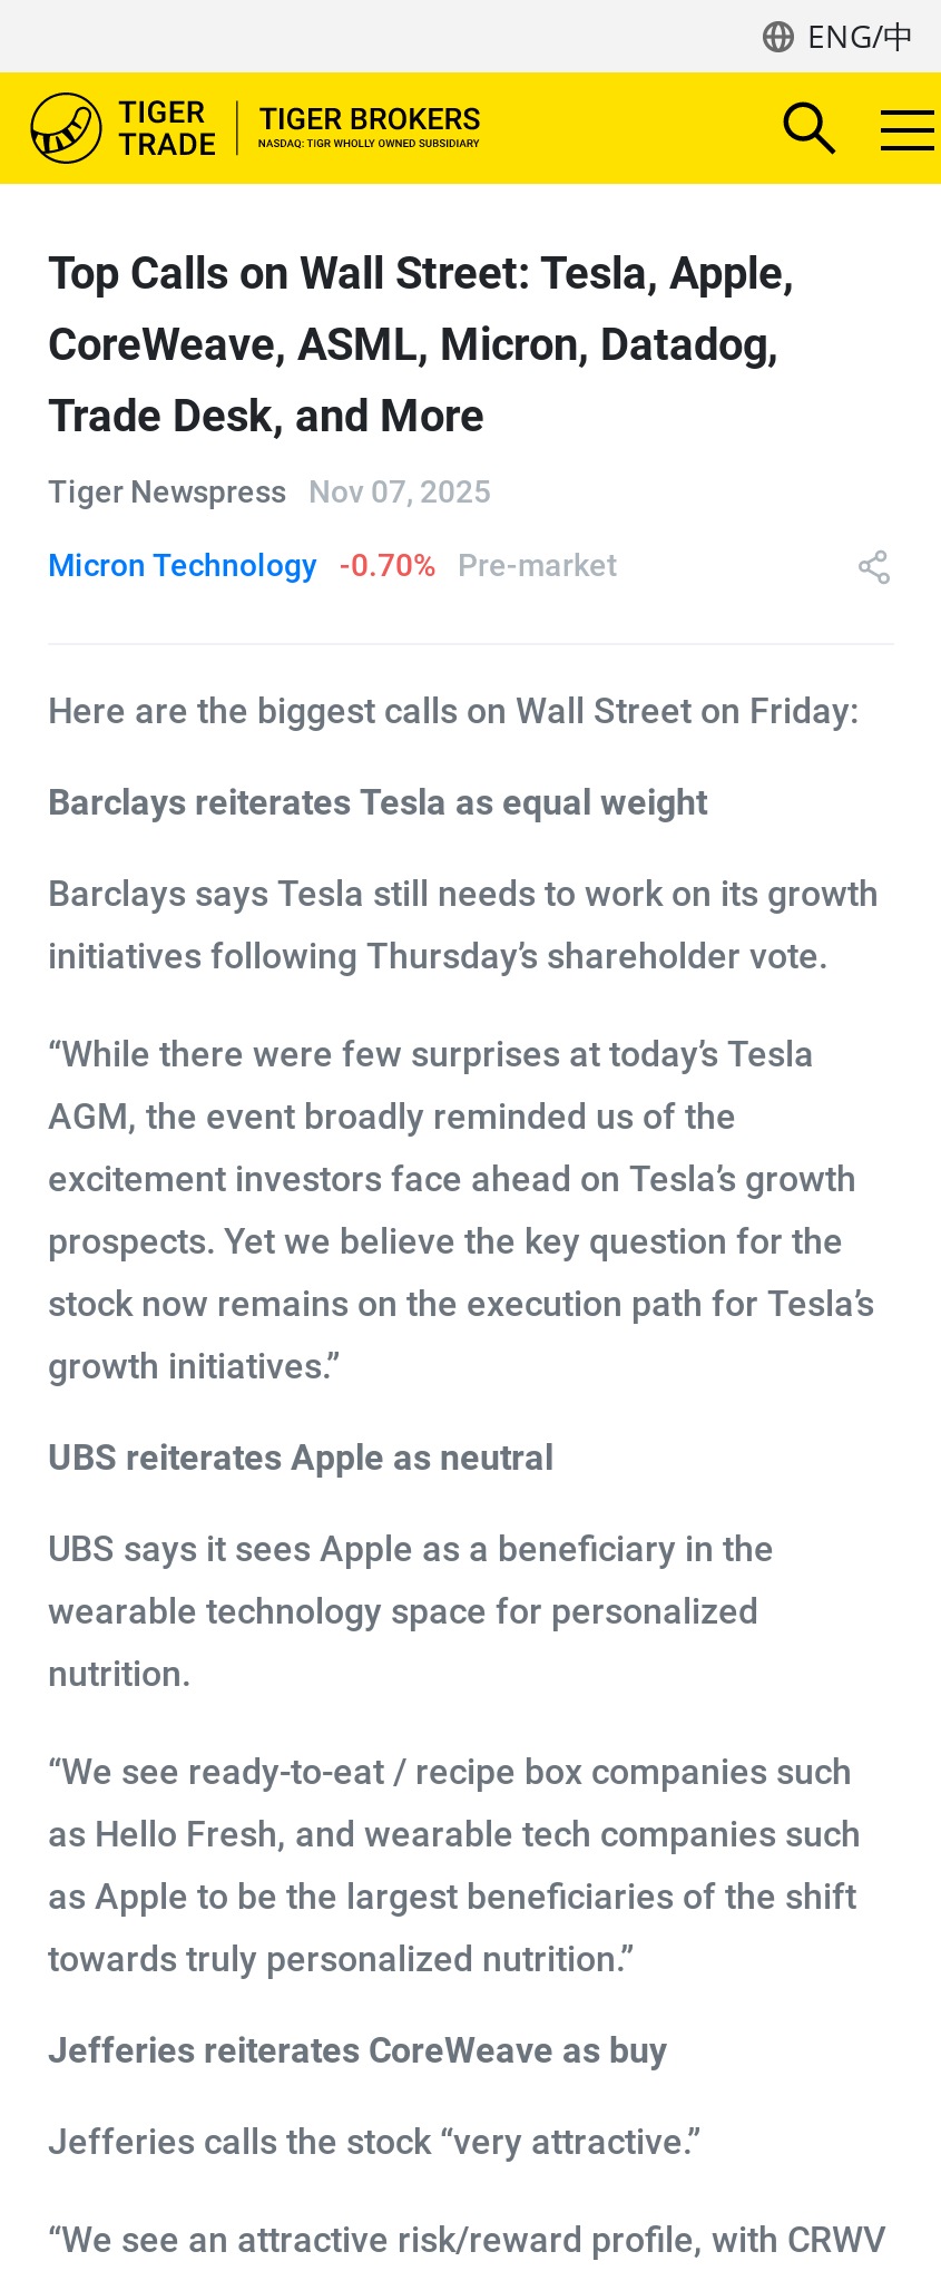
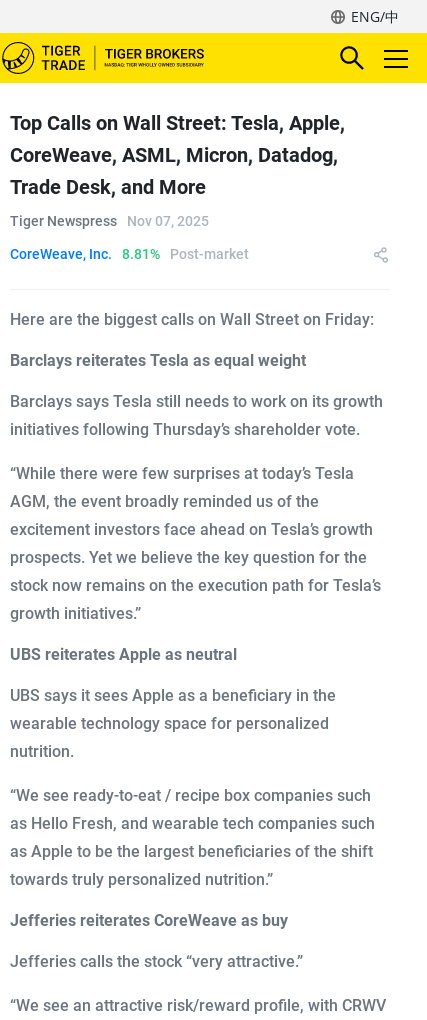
- Micron Technology
- -0.70%
- Pre-market
+ CoreWeave, Inc.
+ 8.81%
+ Post-market
